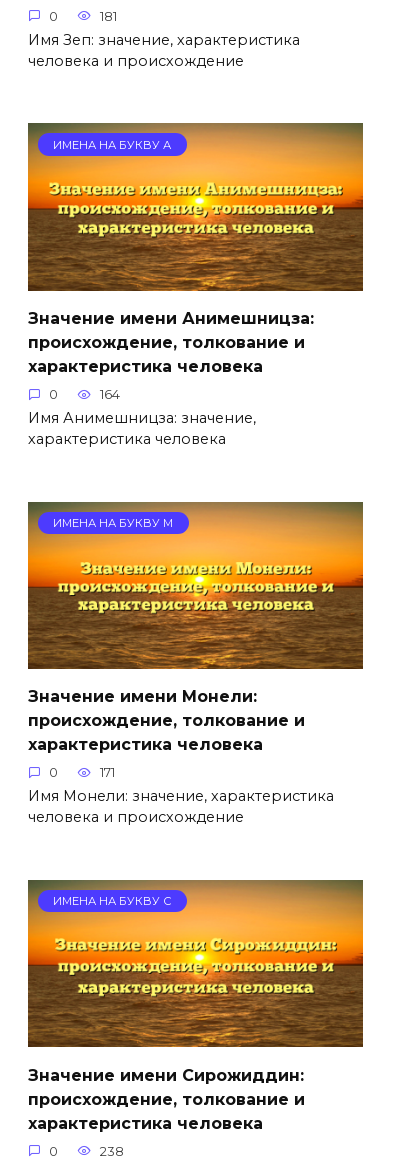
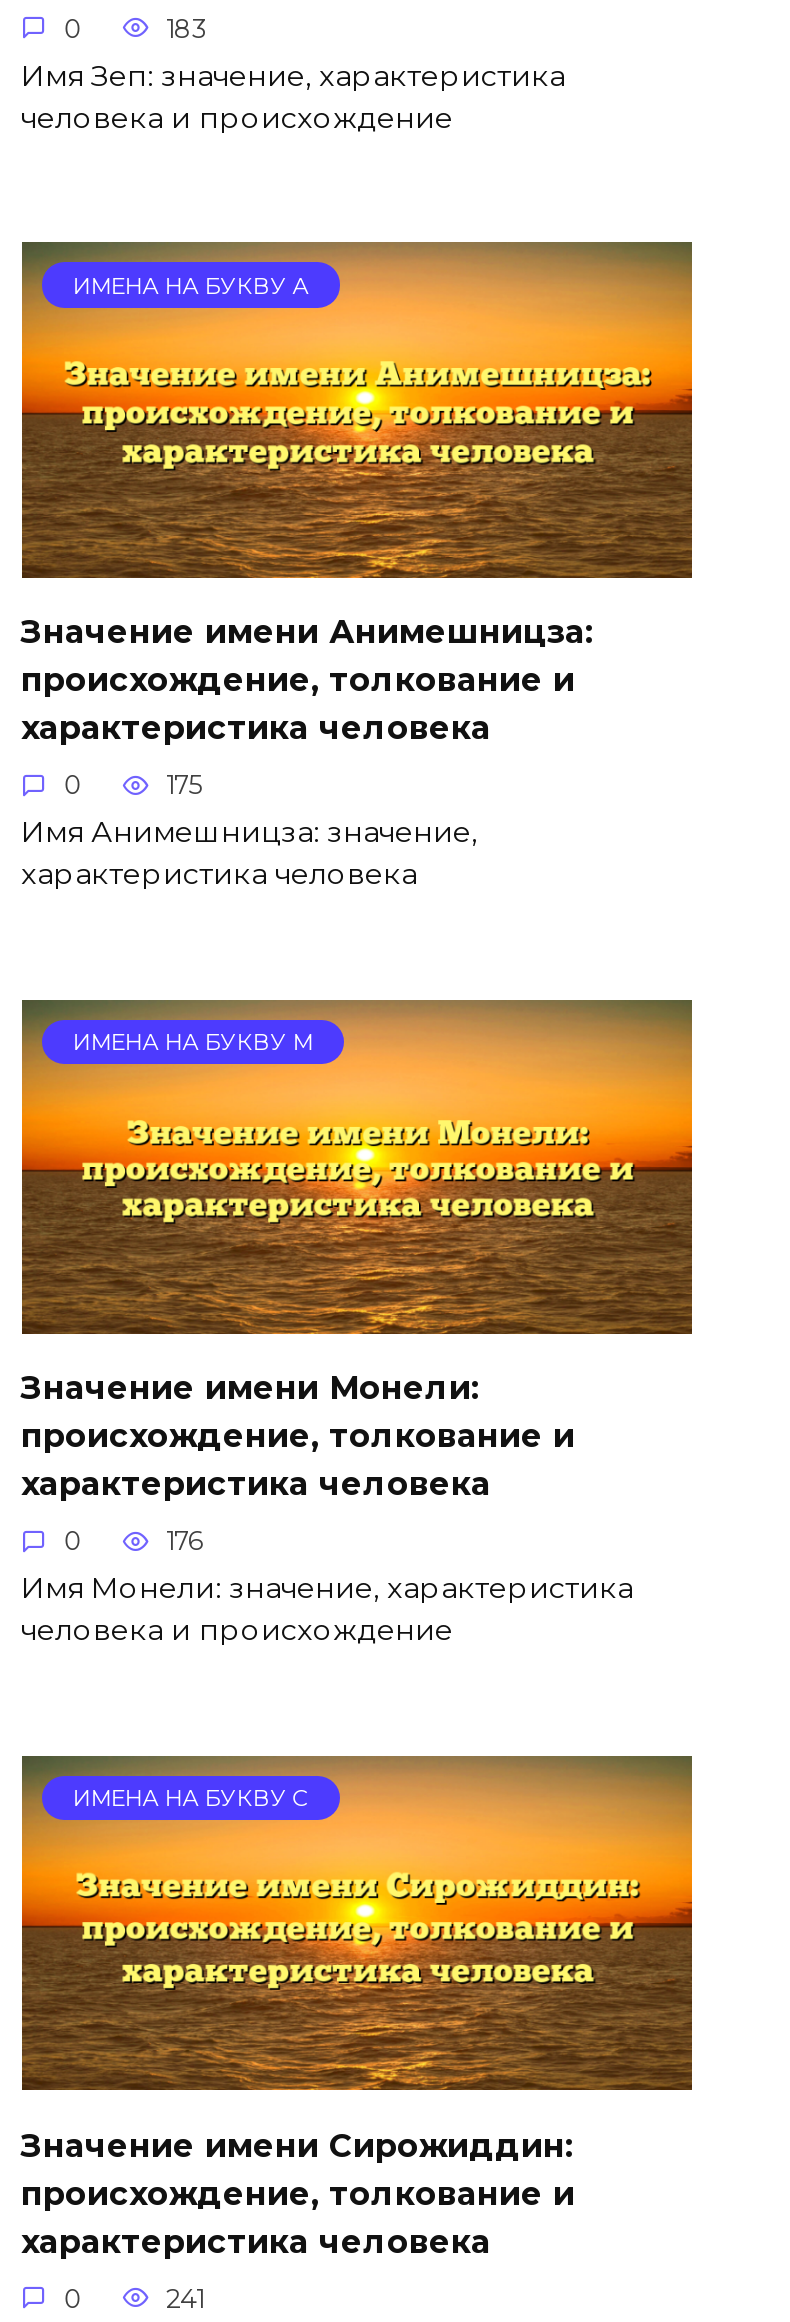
- 181
+ 183

- 164
+ 175

- 171
+ 176

- 238
+ 241
